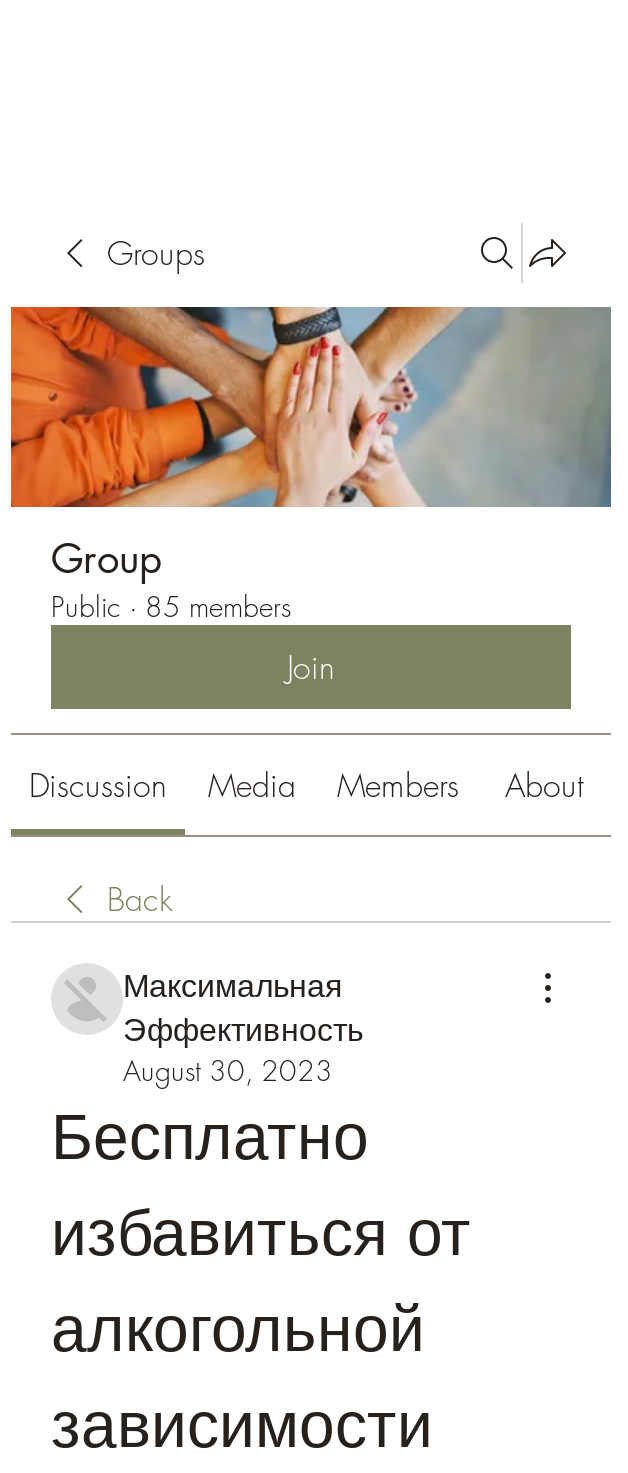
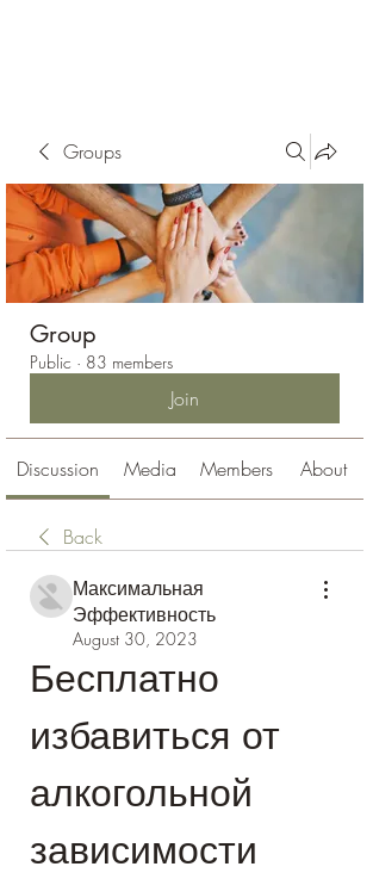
- Public · 85 members
+ Public · 83 members
